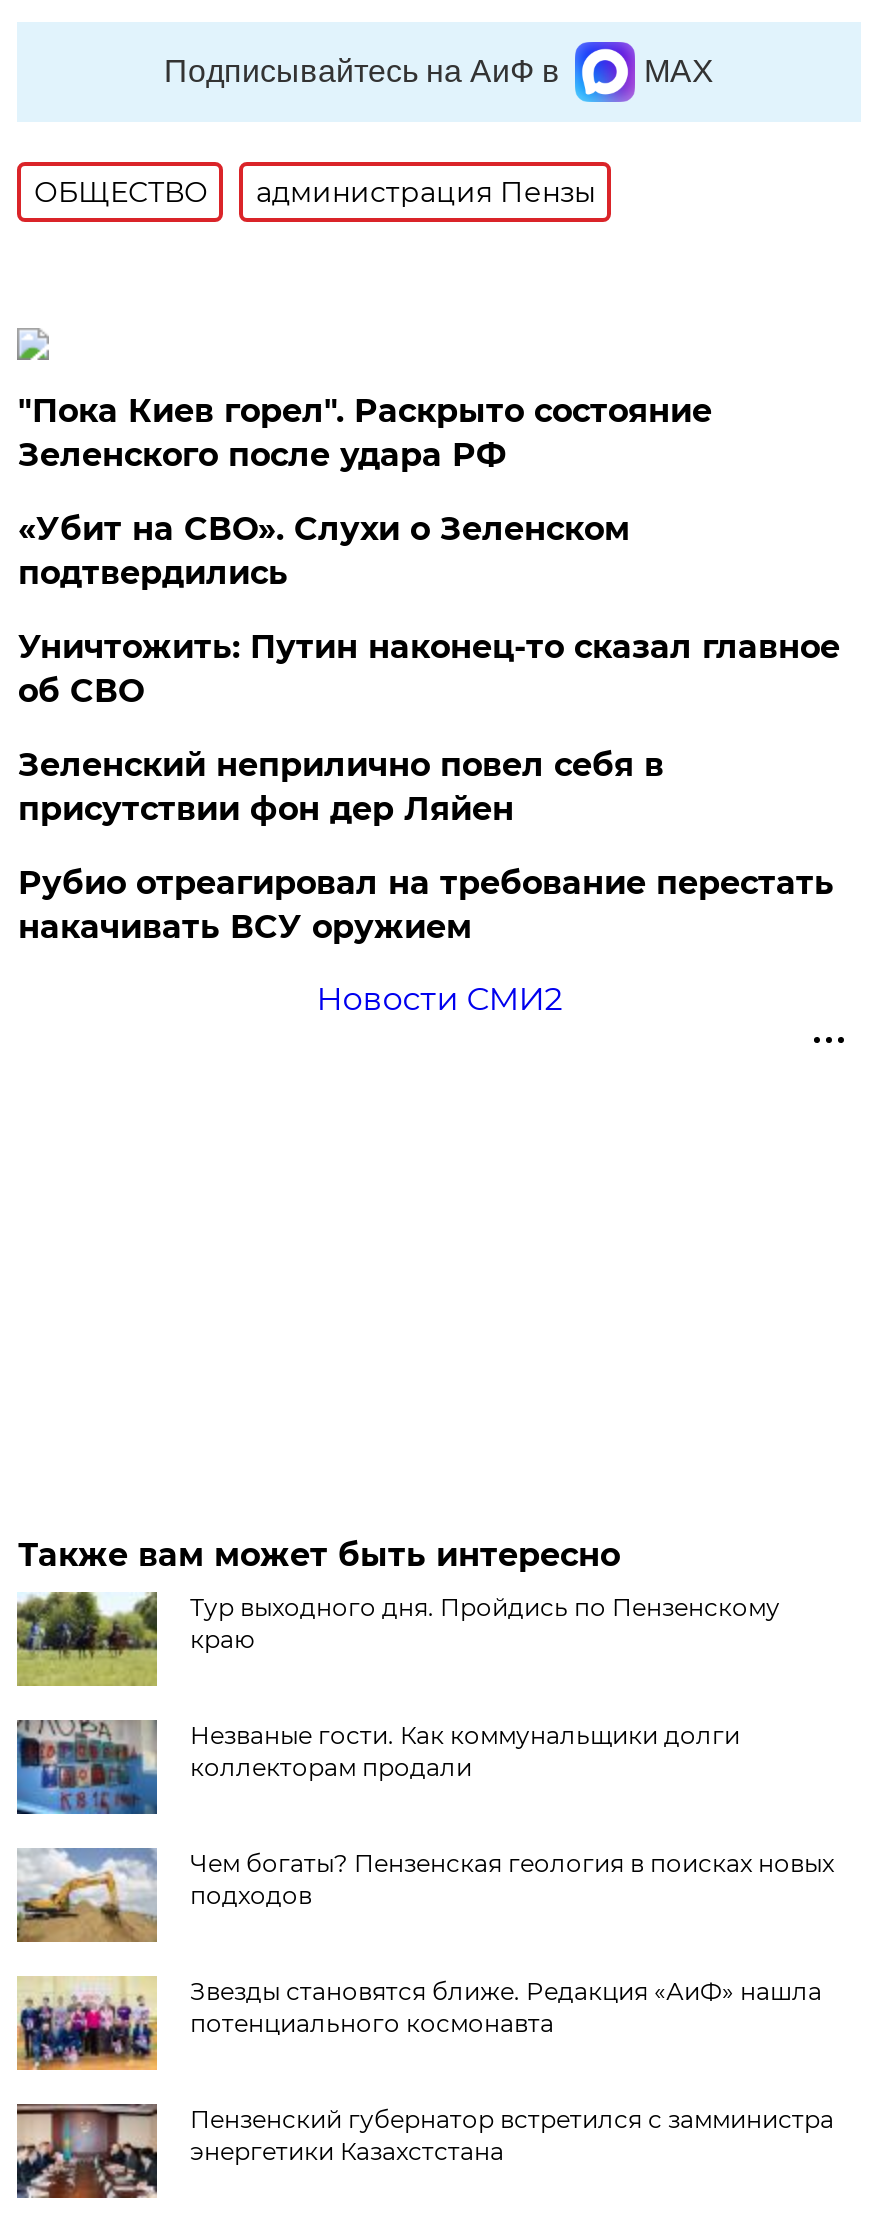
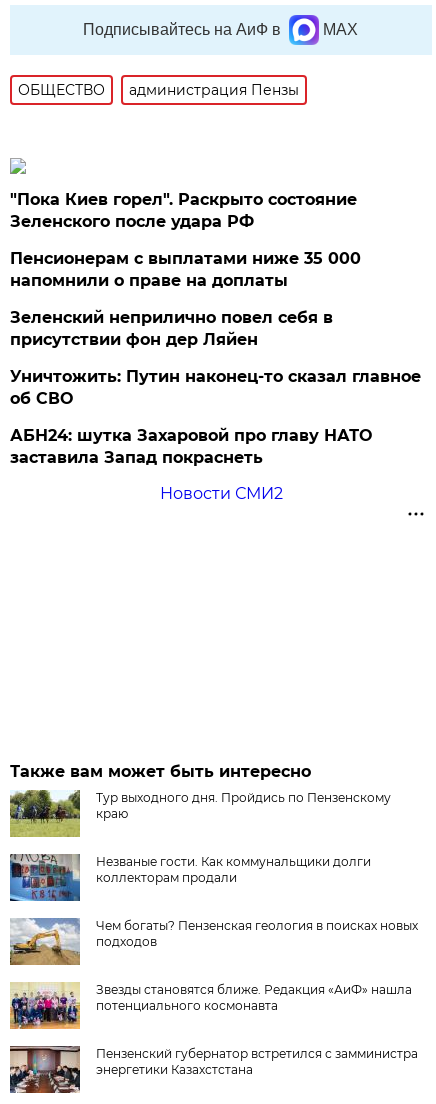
- «Убит на СВО». Слухи о Зеленском
- подтвердились
+ Пенсионерам с выплатами ниже 35 000
+ напомнили о праве на доплаты

moved down: Уничтожить: Путин наконец-то сказал главное | об СВО

moved up: Зеленский неприлично повел cебя в | присутствии фон дер Ляйен

- Рубио отреагировал на требование перестать
- накачивать ВСУ оружием
+ АБН24: шутка Захаровой про главу НАТО
+ заставила Запад покраснеть
